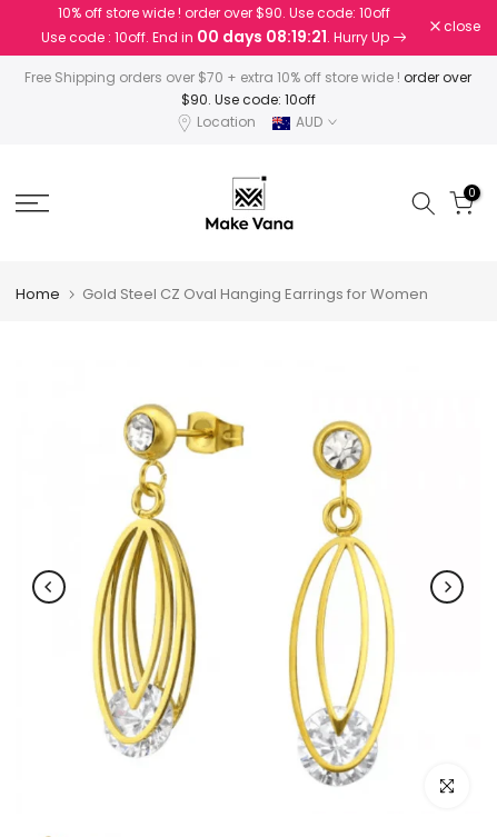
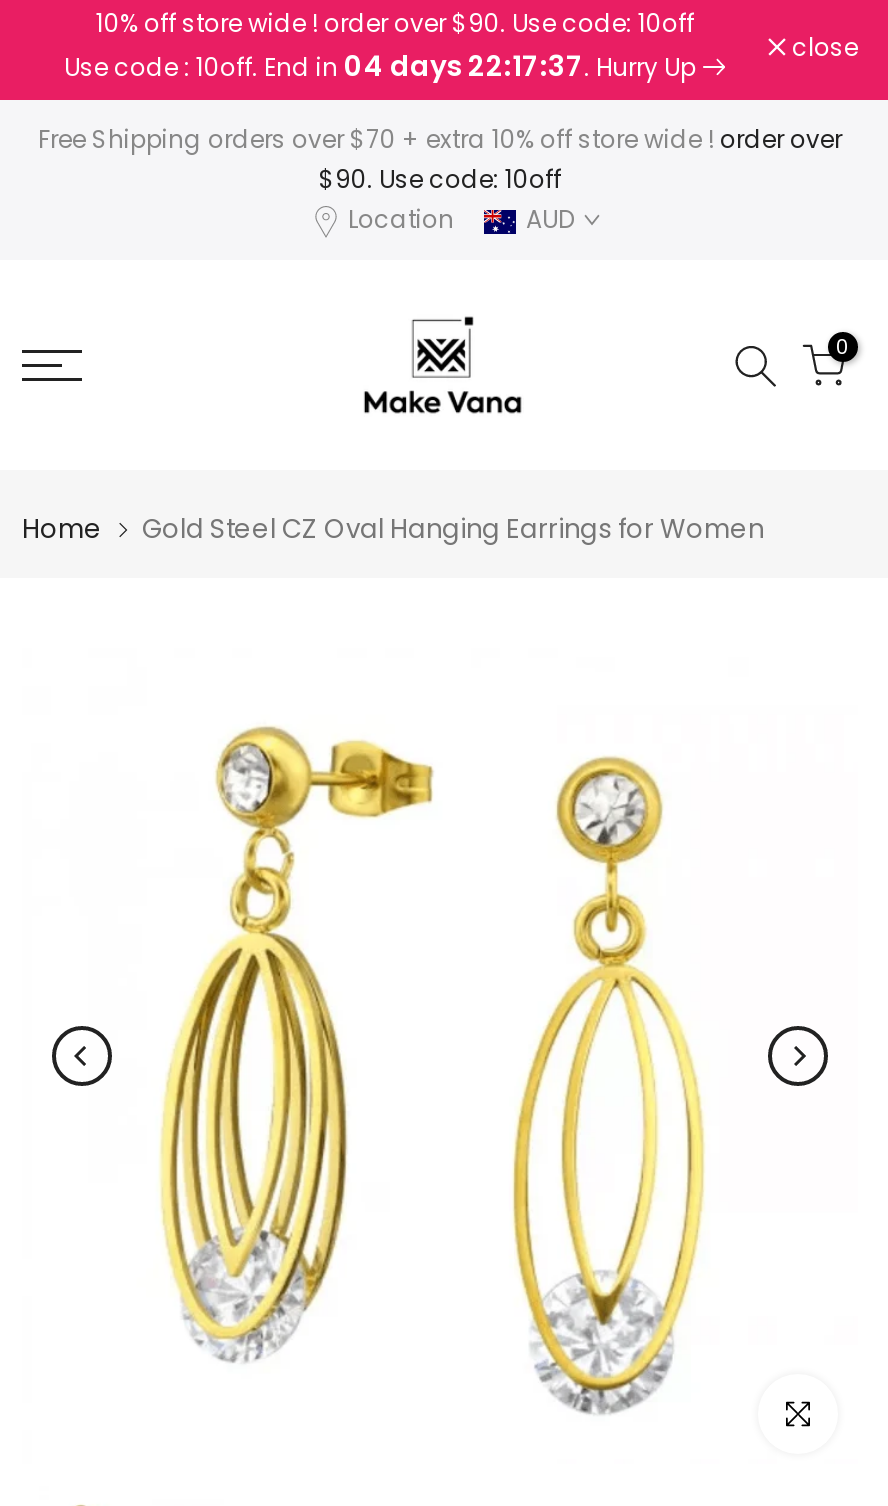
- Use code : 10off. End in 00 days 08:19:21. Hurry Up
+ Use code : 10off. End in 04 days 22:17:37. Hurry Up
